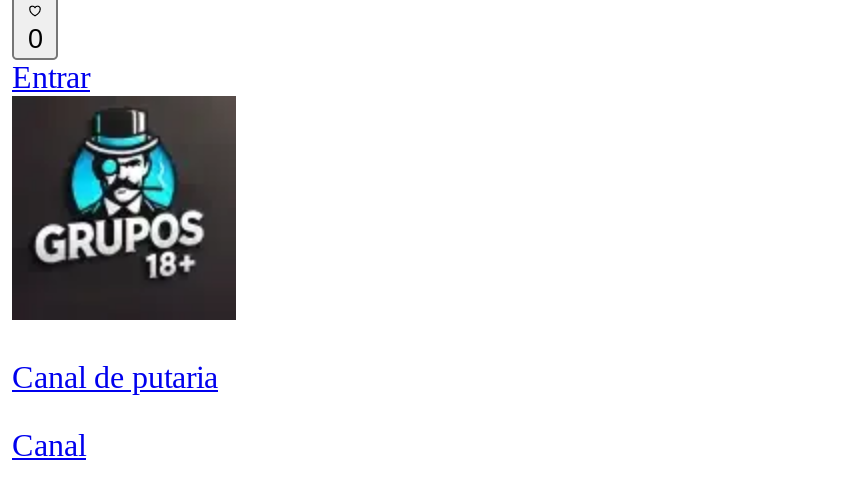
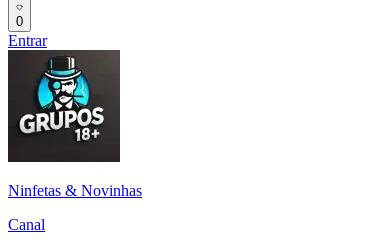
- Canal de putaria
+ Ninfetas & Novinhas
